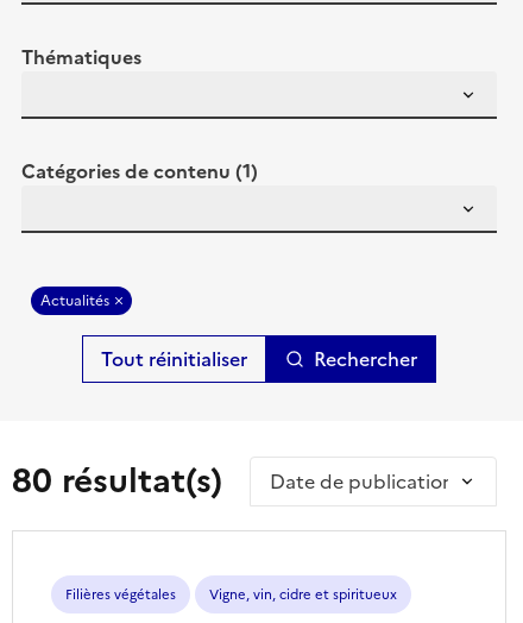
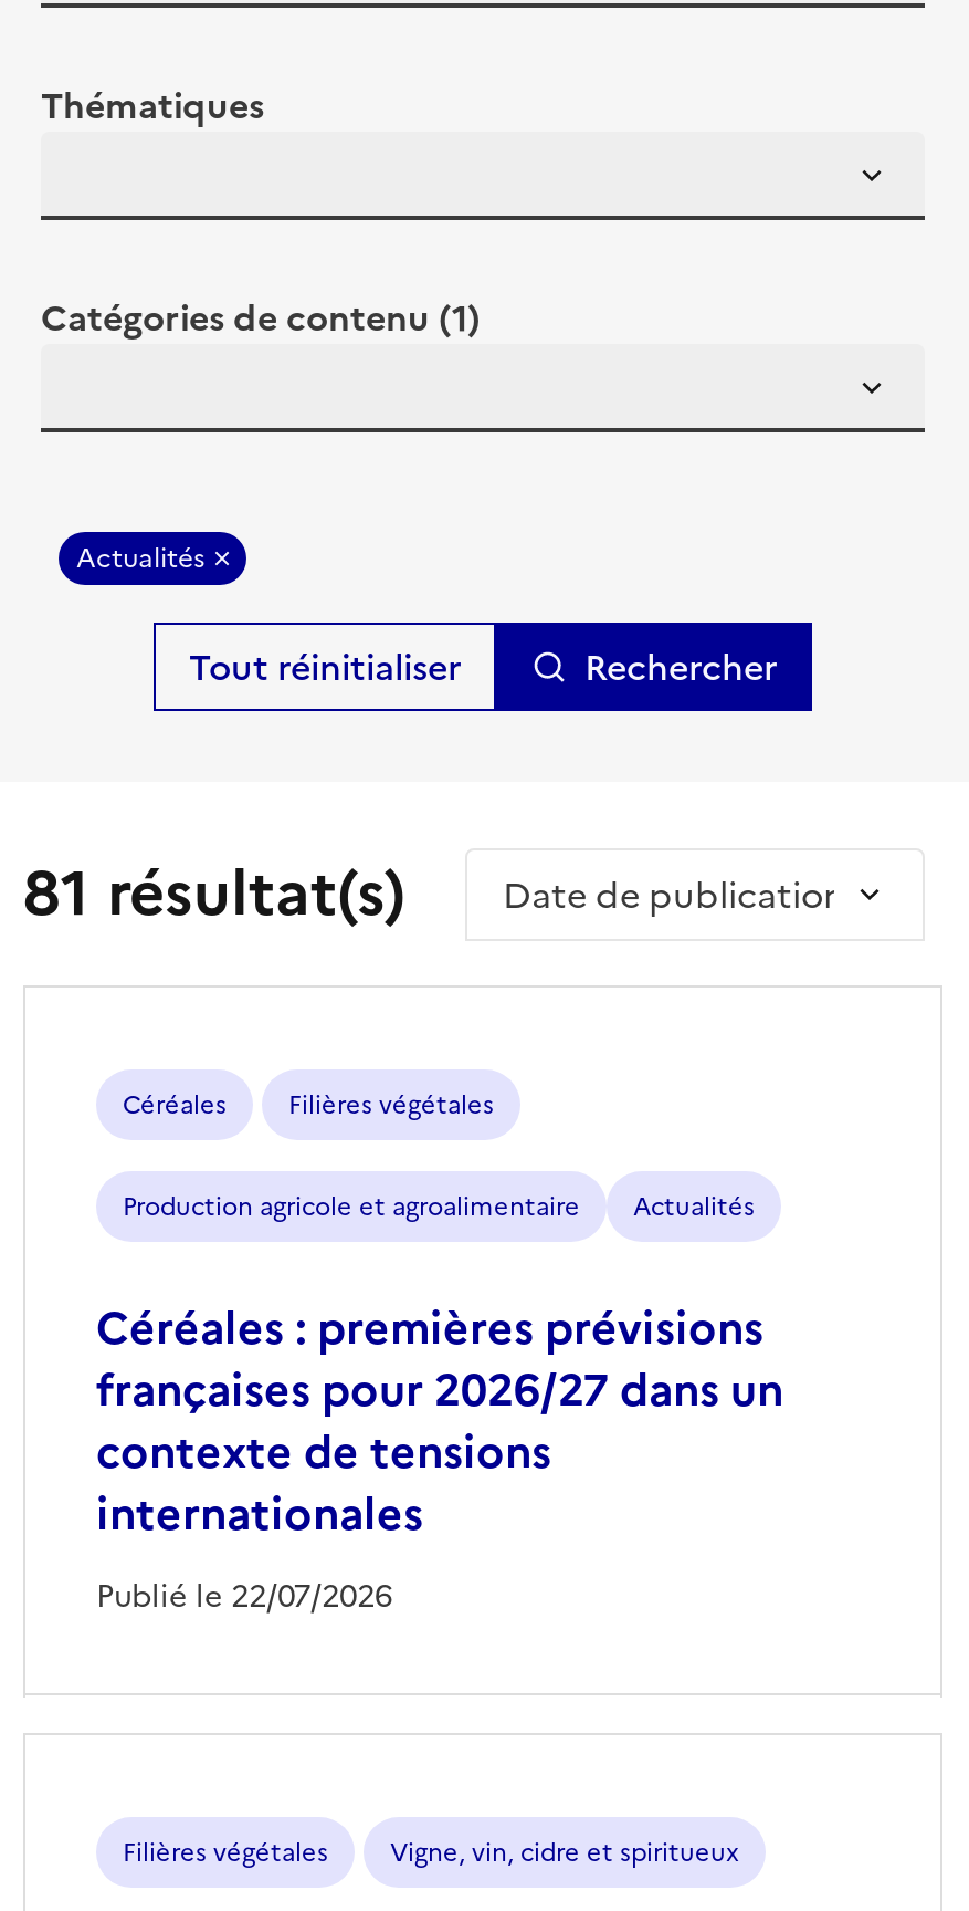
- 80 résultat(s)
+ 81 résultat(s)
+ Céréales
+ Filières végétales
+ Production agricole et agroalimentaire
+ Actualités
+ Céréales : premières prévisions
+ françaises pour 2026/27 dans un
+ contexte de tensions
+ internationales
+ Publié le 22/07/2026
